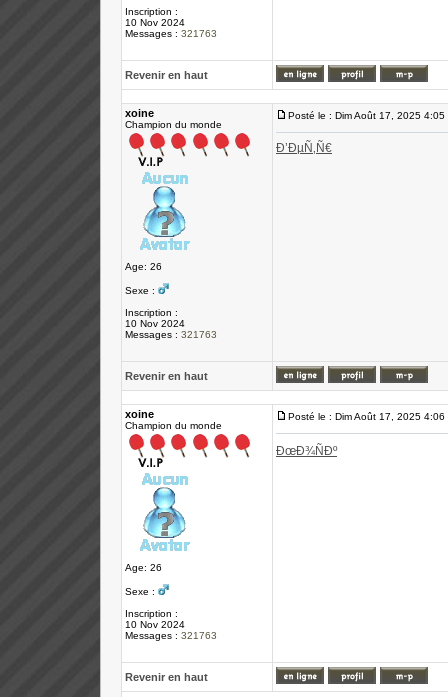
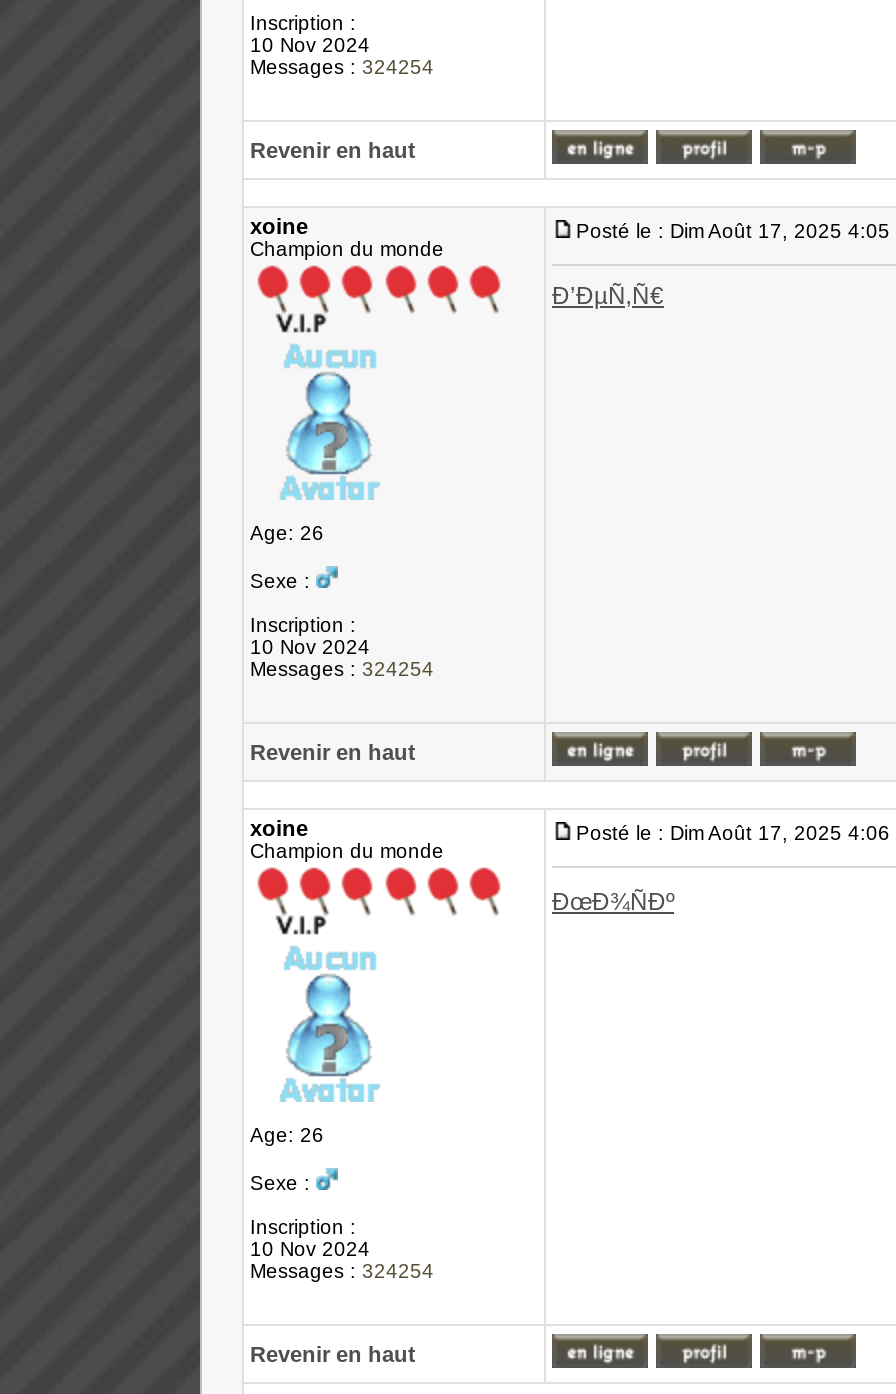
- Messages : 321763
+ Messages : 324254

- Messages : 321763
+ Messages : 324254

- Messages : 321763
+ Messages : 324254
